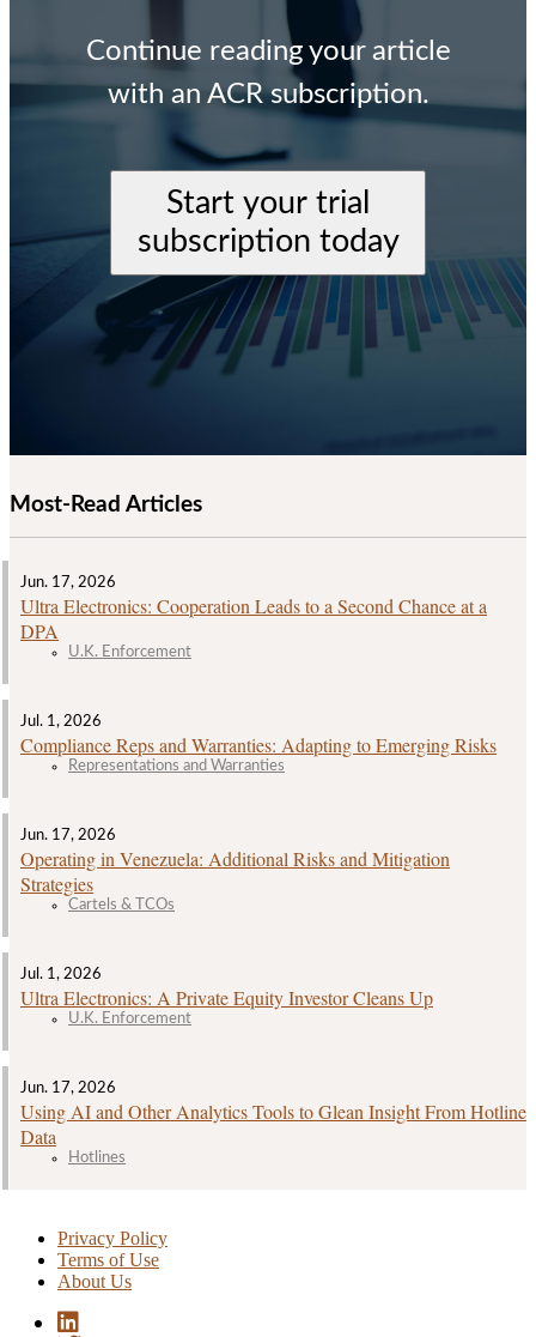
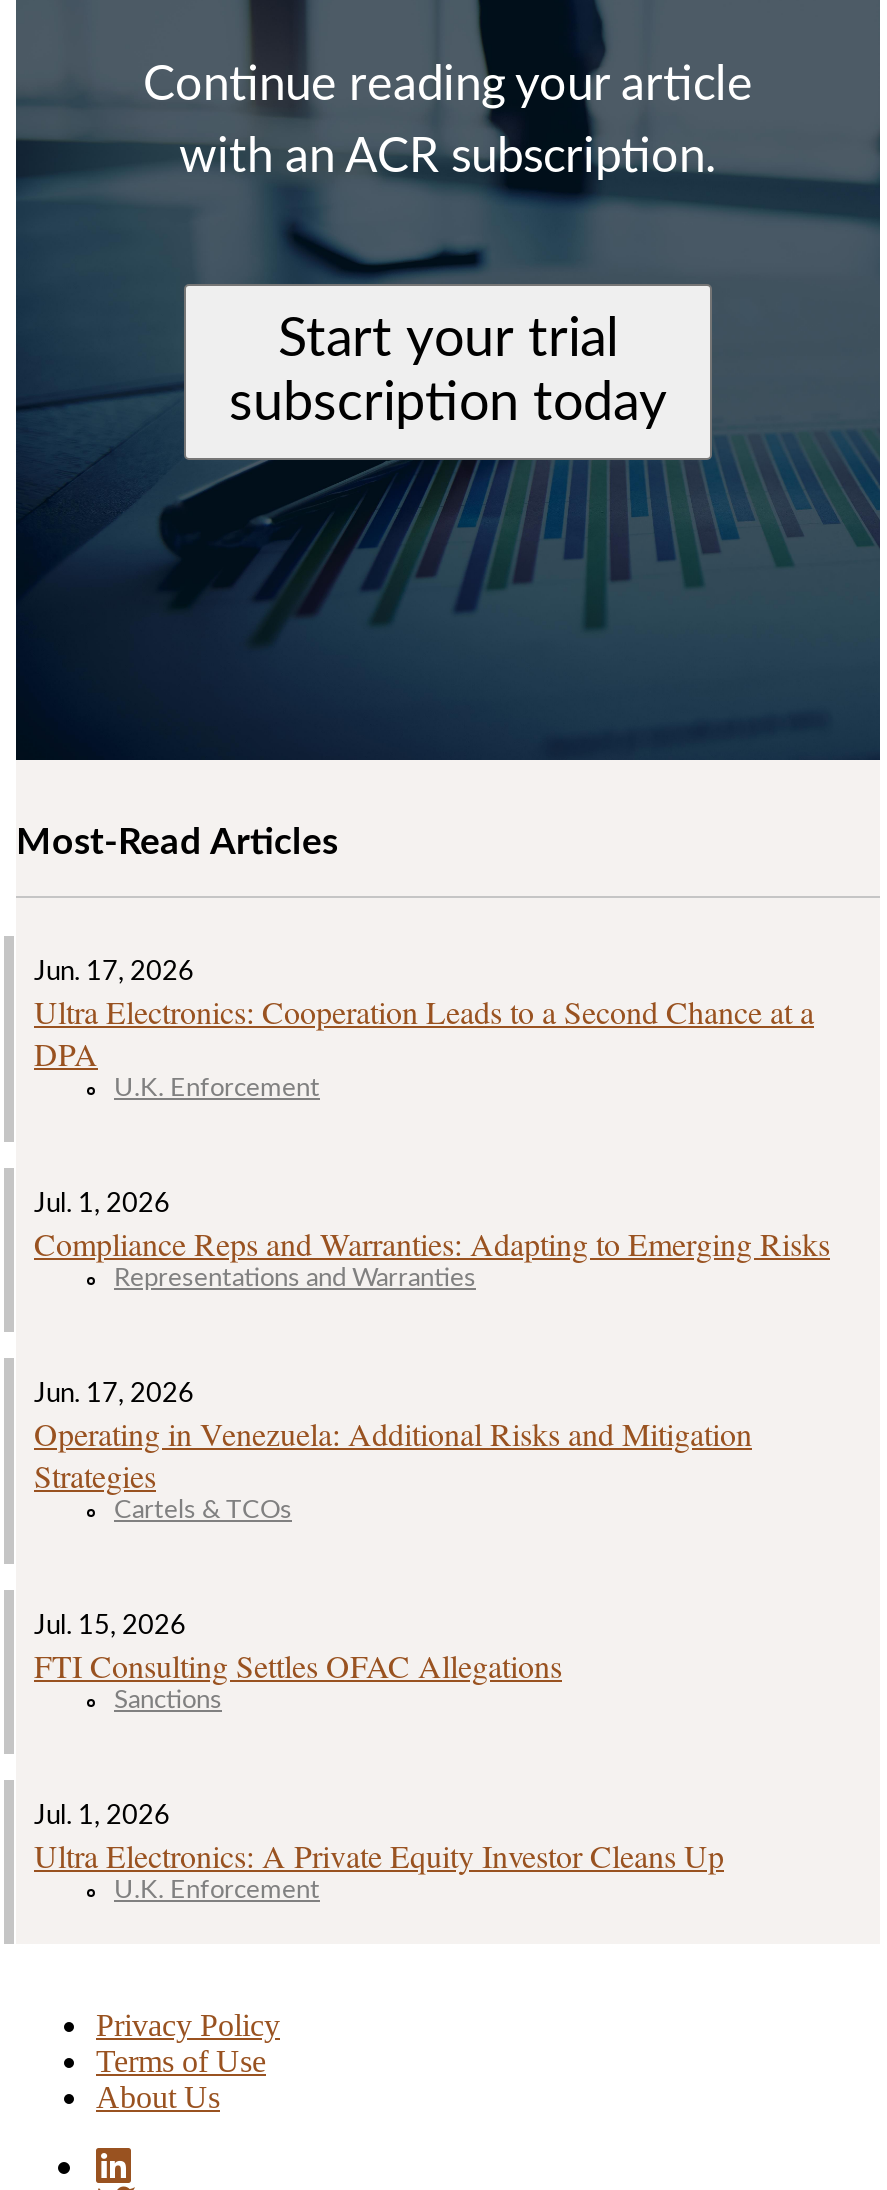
+ Jul. 15, 2026
+ FTI Consulting Settles OFAC Allegations
+ Sanctions

moved down: Jul. 1, 2026 | Ultra Electronics: A Private Equity Investor Cleans Up | U.K. Enforcement

- Jun. 17, 2026
- Using AI and Other Analytics Tools to Glean Insight From Hotline
- Data
- Hotlines
